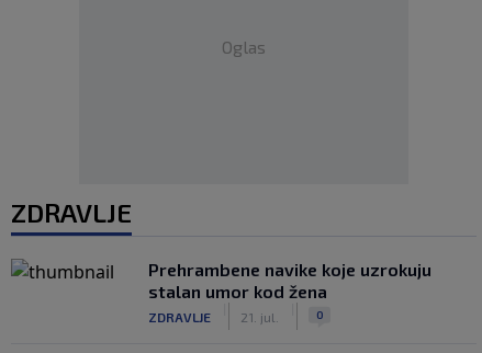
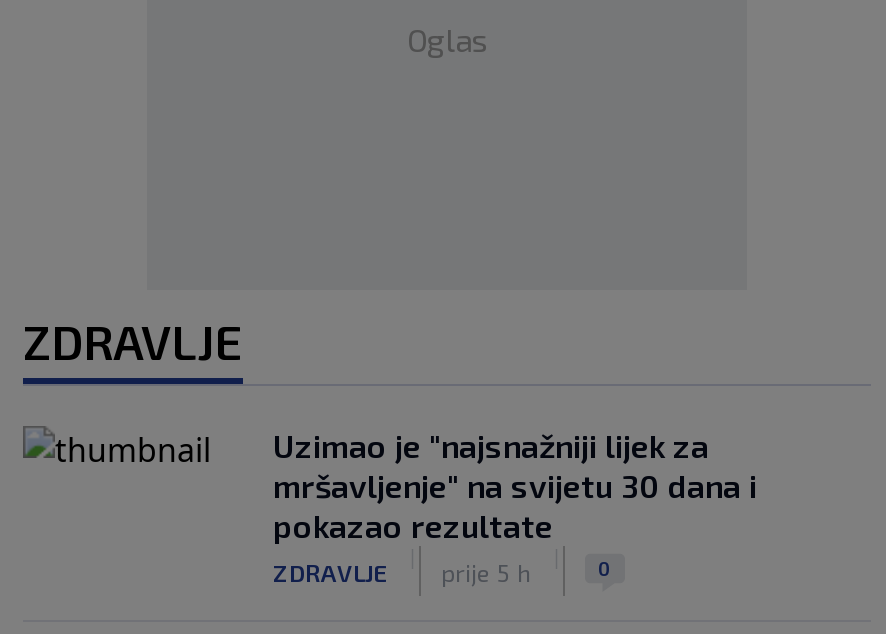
- Prehrambene navike koje uzrokuju
- stalan umor kod žena
+ Uzimao je "najsnažniji lijek za
+ mršavljenje" na svijetu 30 dana i
+ pokazao rezultate

- ZDRAVLJE 21. jul.
+ ZDRAVLJE prije 5 h
